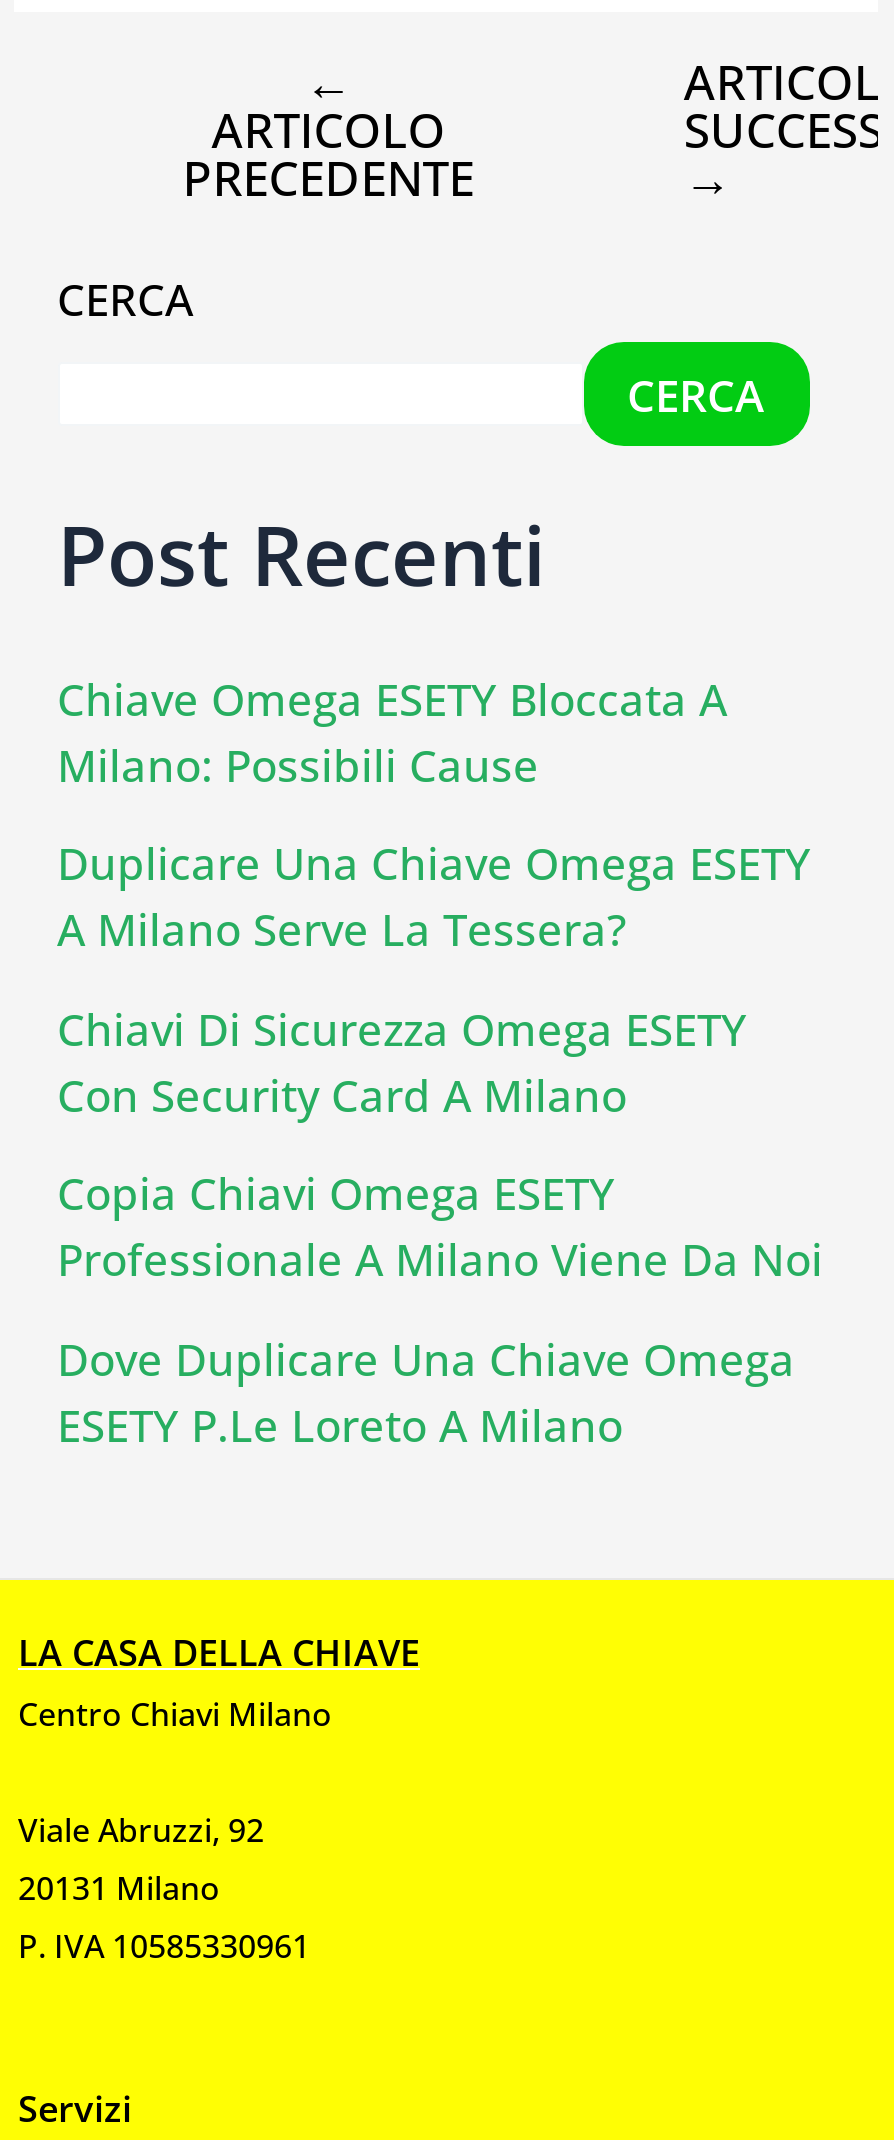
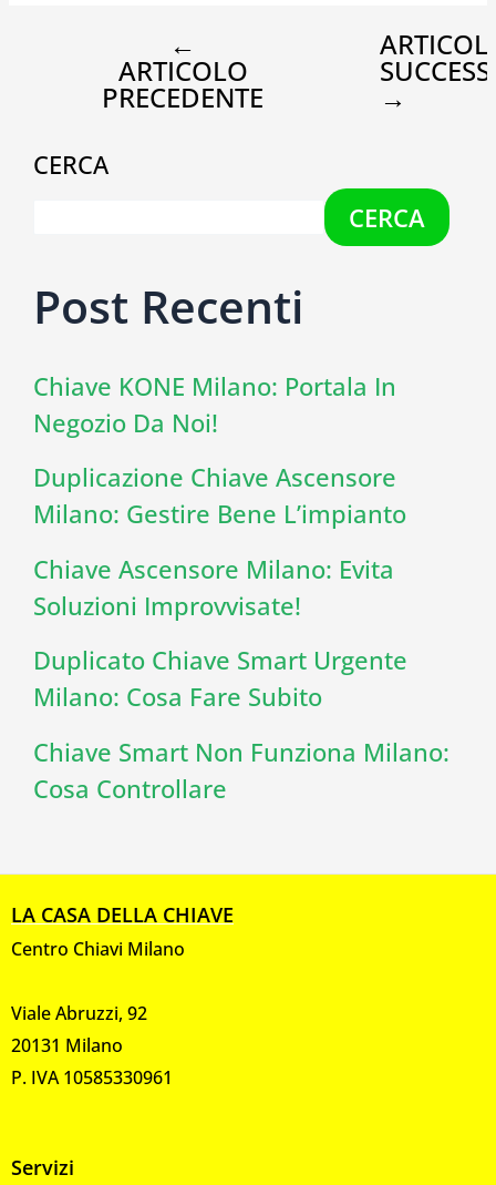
- Chiave Omega ESETY Bloccata A
- Milano: Possibili Cause
+ Chiave KONE Milano: Portala In
+ Negozio Da Noi!

- Duplicare Una Chiave Omega ESETY
- A Milano Serve La Tessera?
+ Duplicazione Chiave Ascensore
+ Milano: Gestire Bene L’impianto

- Chiavi Di Sicurezza Omega ESETY
- Con Security Card A Milano
+ Chiave Ascensore Milano: Evita
+ Soluzioni Improvvisate!

- Copia Chiavi Omega ESETY
- Professionale A Milano Viene Da Noi
+ Duplicato Chiave Smart Urgente
+ Milano: Cosa Fare Subito

- Dove Duplicare Una Chiave Omega
- ESETY P.le Loreto A Milano
+ Chiave Smart Non Funziona Milano:
+ Cosa Controllare
